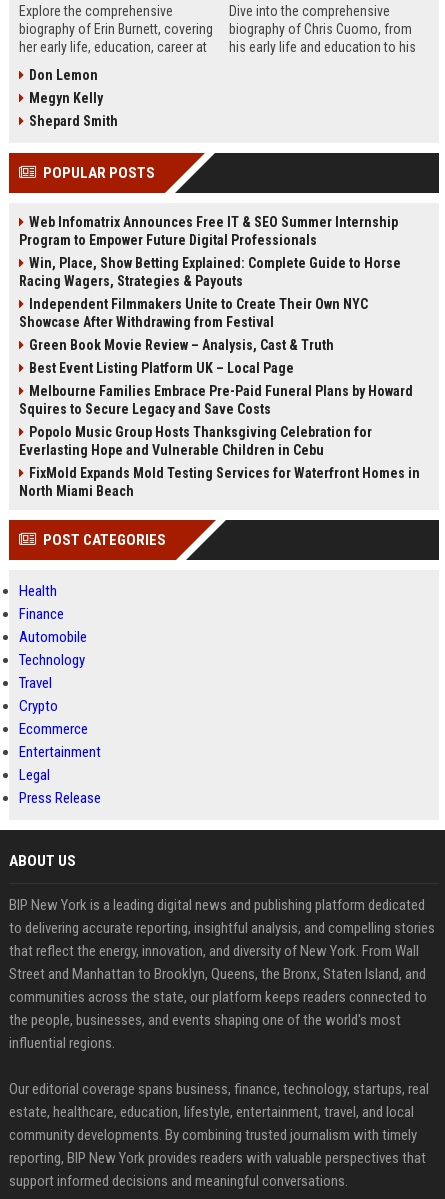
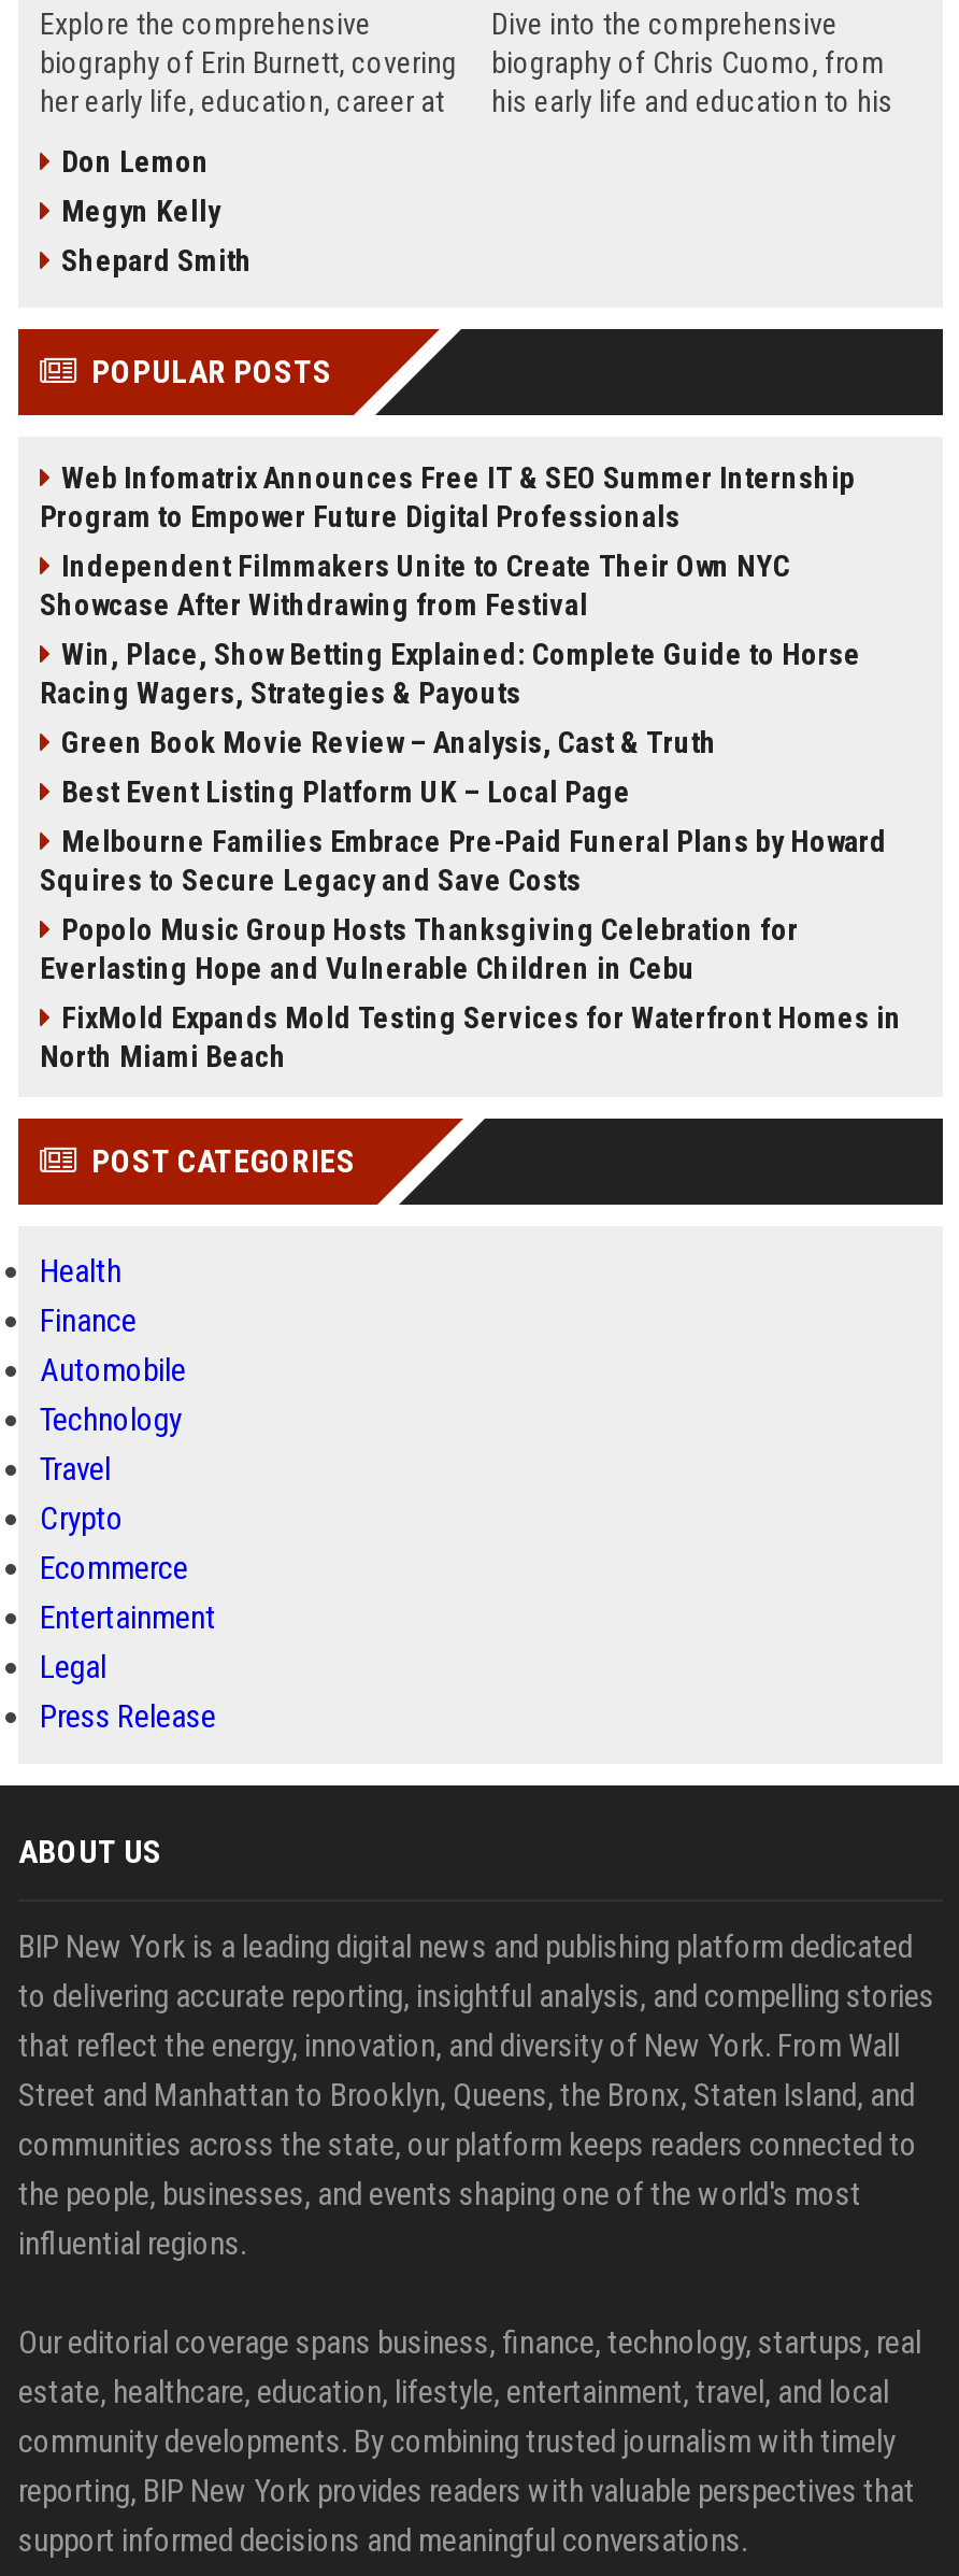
moved down: Win, Place, Show Betting Explained: Complete Guide to Horse | Racing Wagers, Strategies & Payouts

moved up: Independent Filmmakers Unite to Create Their Own NYC | Showcase After Withdrawing from Festival
